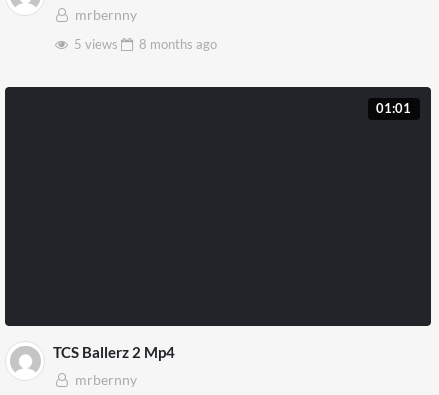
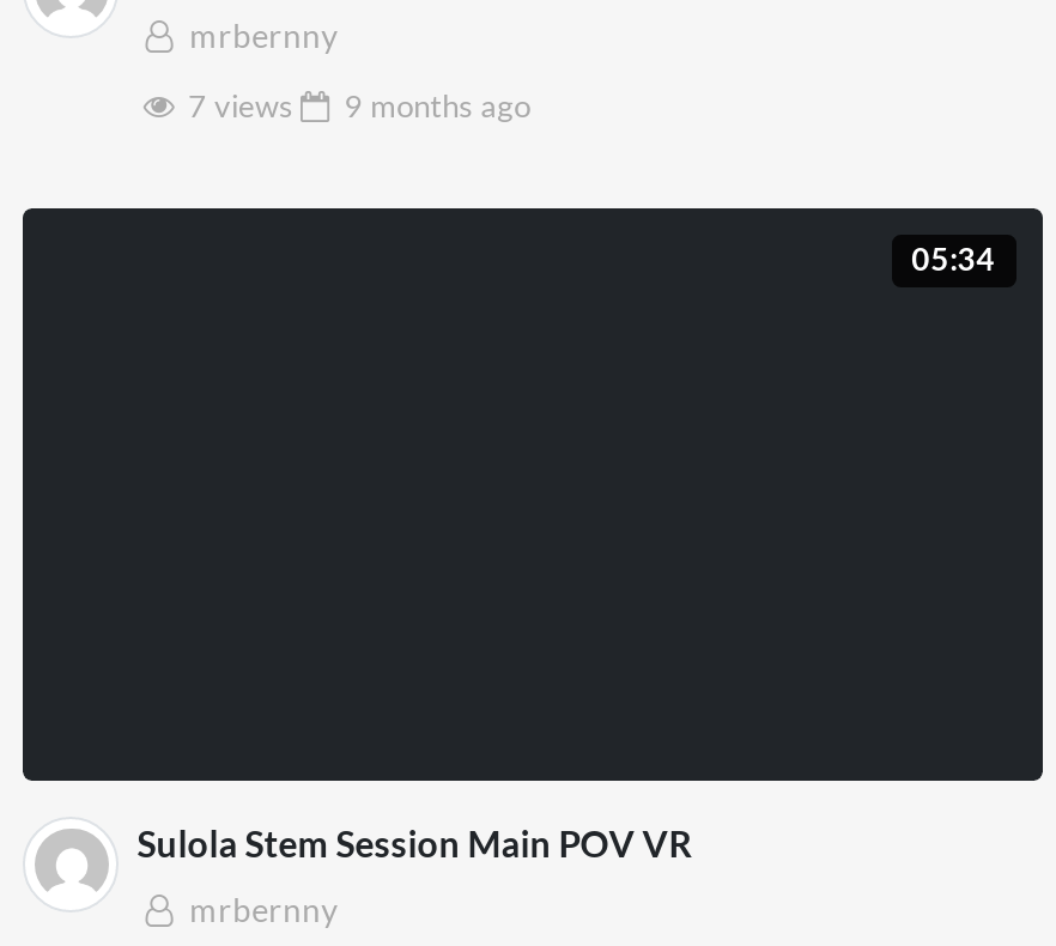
- 5 views
- 8 months ago
+ 7 views
+ 9 months ago

- 01:01
+ 05:34

- TCS Ballerz 2 Mp4
+ Sulola Stem Session Main POV VR
